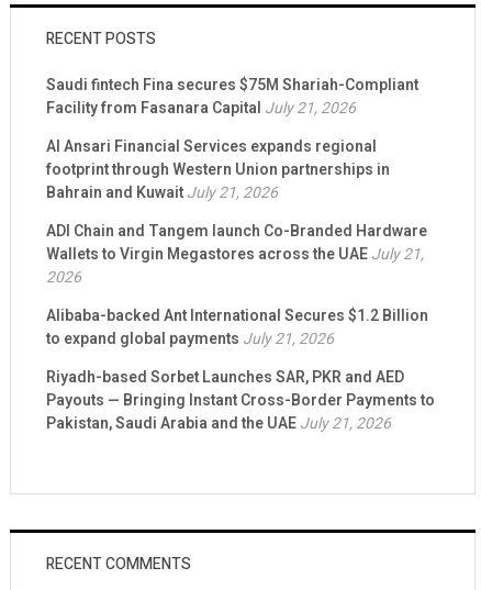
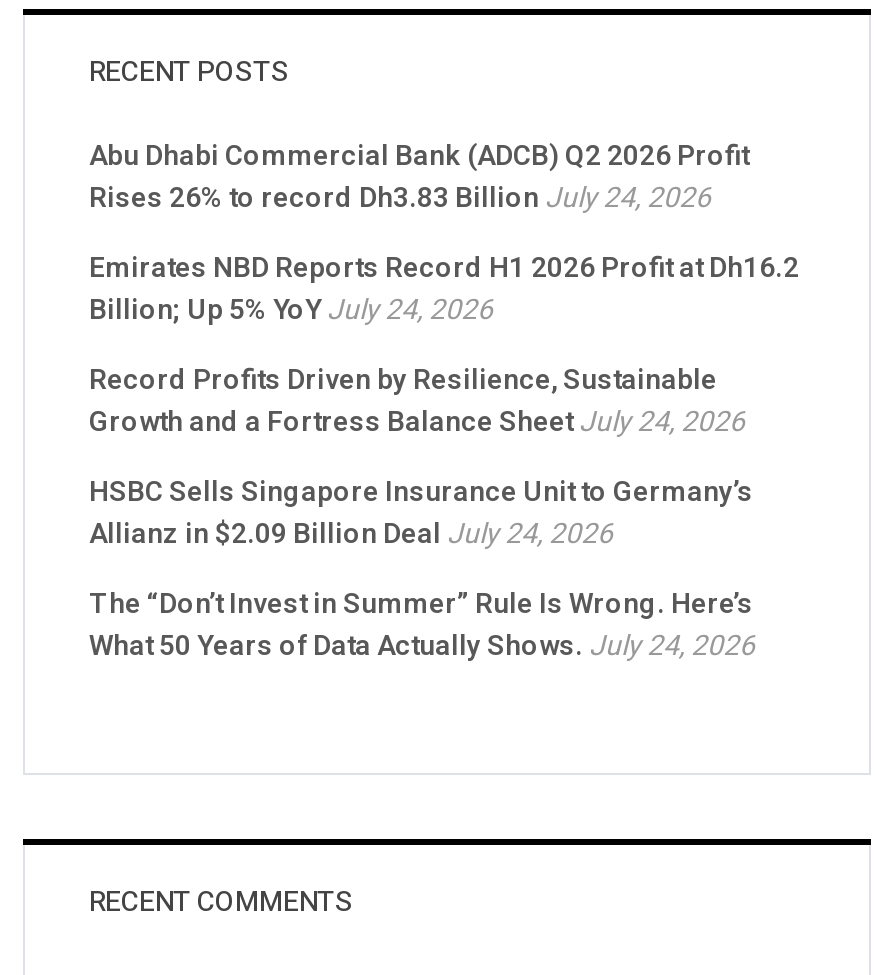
- Saudi fintech Fina secures $75M Shariah-Compliant
- Facility from Fasanara Capital July 21, 2026
+ Abu Dhabi Commercial Bank (ADCB) Q2 2026 Profit
+ Rises 26% to record Dh3.83 Billion July 24, 2026

- Al Ansari Financial Services expands regional
- footprint through Western Union partnerships in
- Bahrain and Kuwait July 21, 2026
+ Emirates NBD Reports Record H1 2026 Profit at Dh16.2
+ Billion; Up 5% YoY July 24, 2026

- ADI Chain and Tangem launch Co-Branded Hardware
- Wallets to Virgin Megastores across the UAE July 21,
- 2026
+ Record Profits Driven by Resilience, Sustainable
+ Growth and a Fortress Balance Sheet July 24, 2026

- Alibaba-backed Ant International Secures $1.2 Billion
- to expand global payments July 21, 2026
+ HSBC Sells Singapore Insurance Unit to Germany’s
+ Allianz in $2.09 Billion Deal July 24, 2026

- Riyadh-based Sorbet Launches SAR, PKR and AED
- Payouts — Bringing Instant Cross-Border Payments to
- Pakistan, Saudi Arabia and the UAE July 21, 2026
+ The “Don’t Invest in Summer” Rule Is Wrong. Here’s
+ What 50 Years of Data Actually Shows. July 24, 2026
